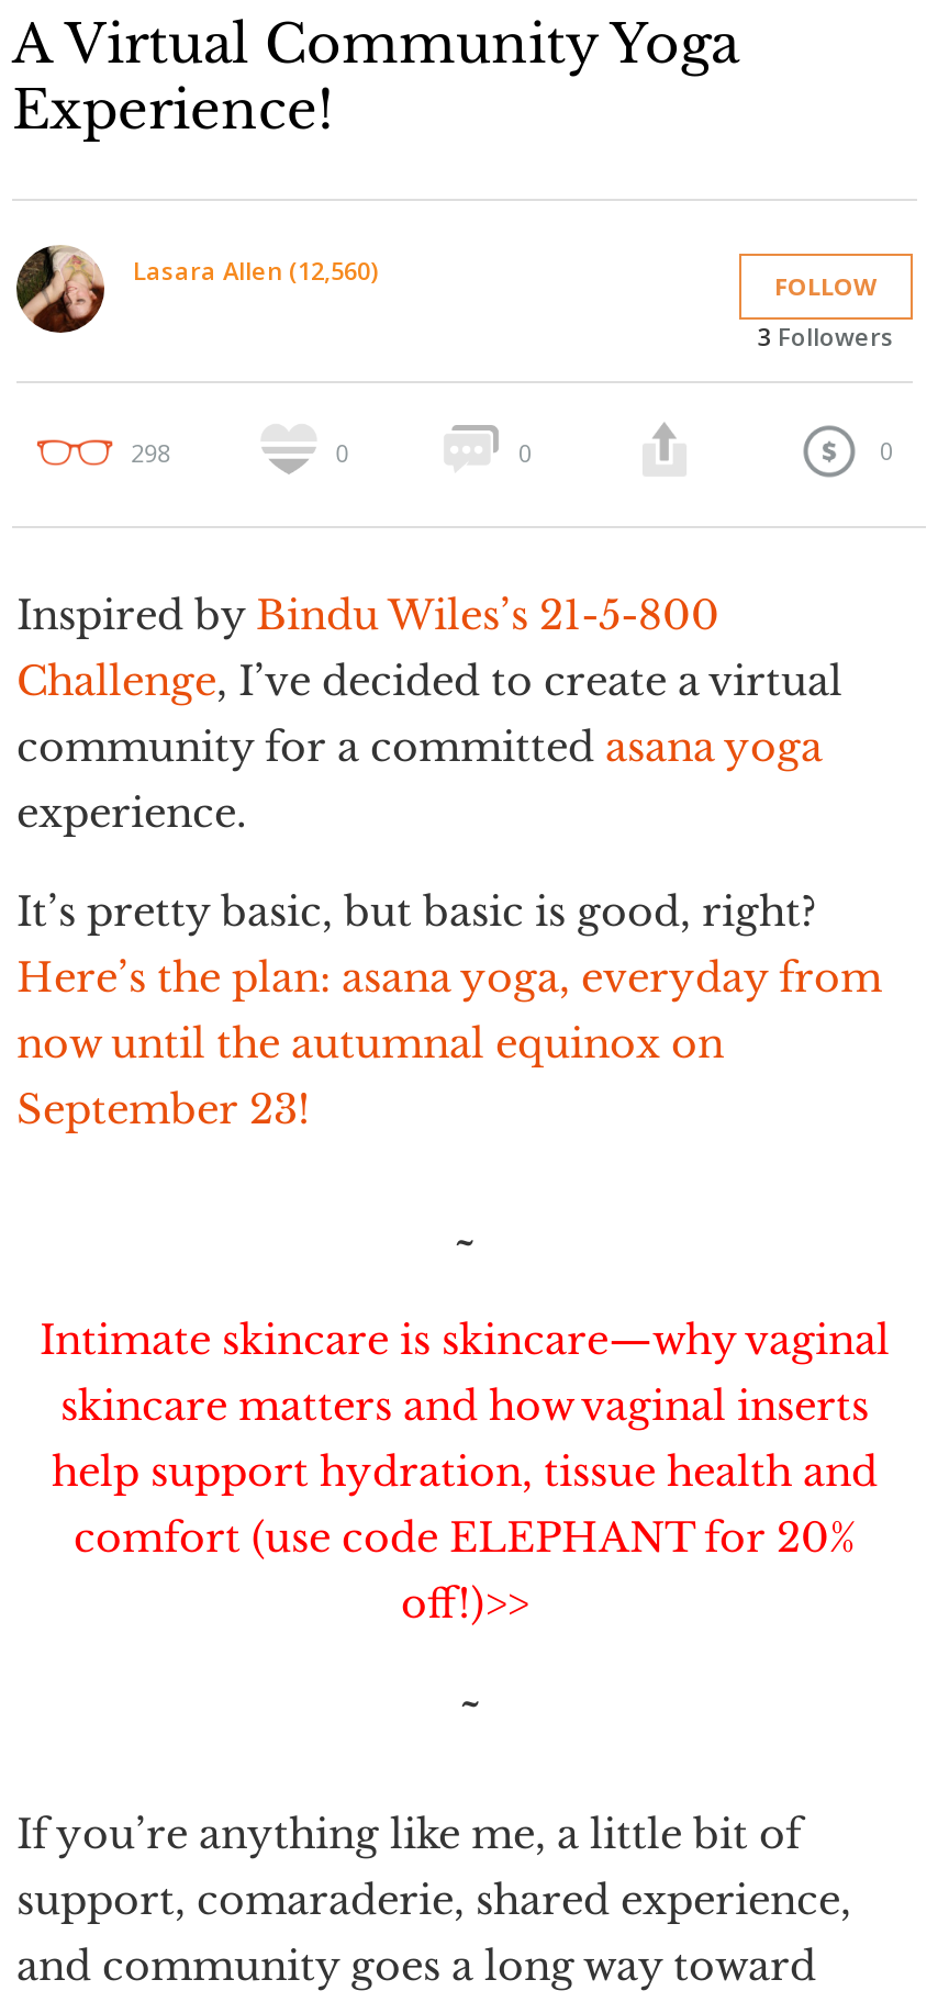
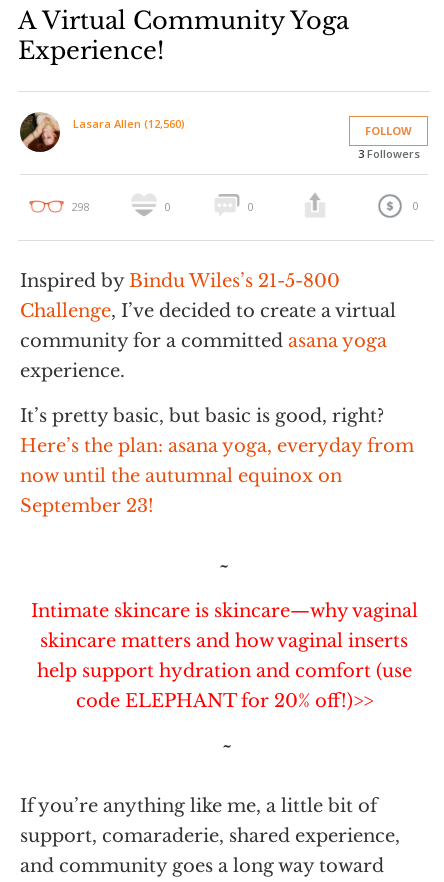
- help support hydration, tissue health and
- comfort (use code ELEPHANT for 20%
- off!)>>
+ help support hydration and comfort (use
+ code ELEPHANT for 20% off!)>>
